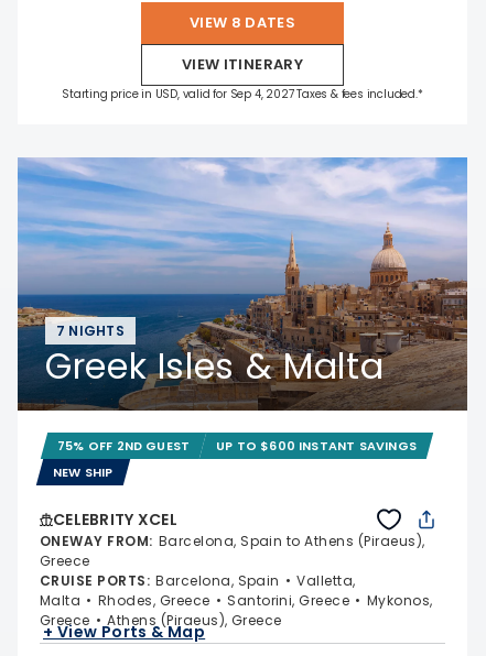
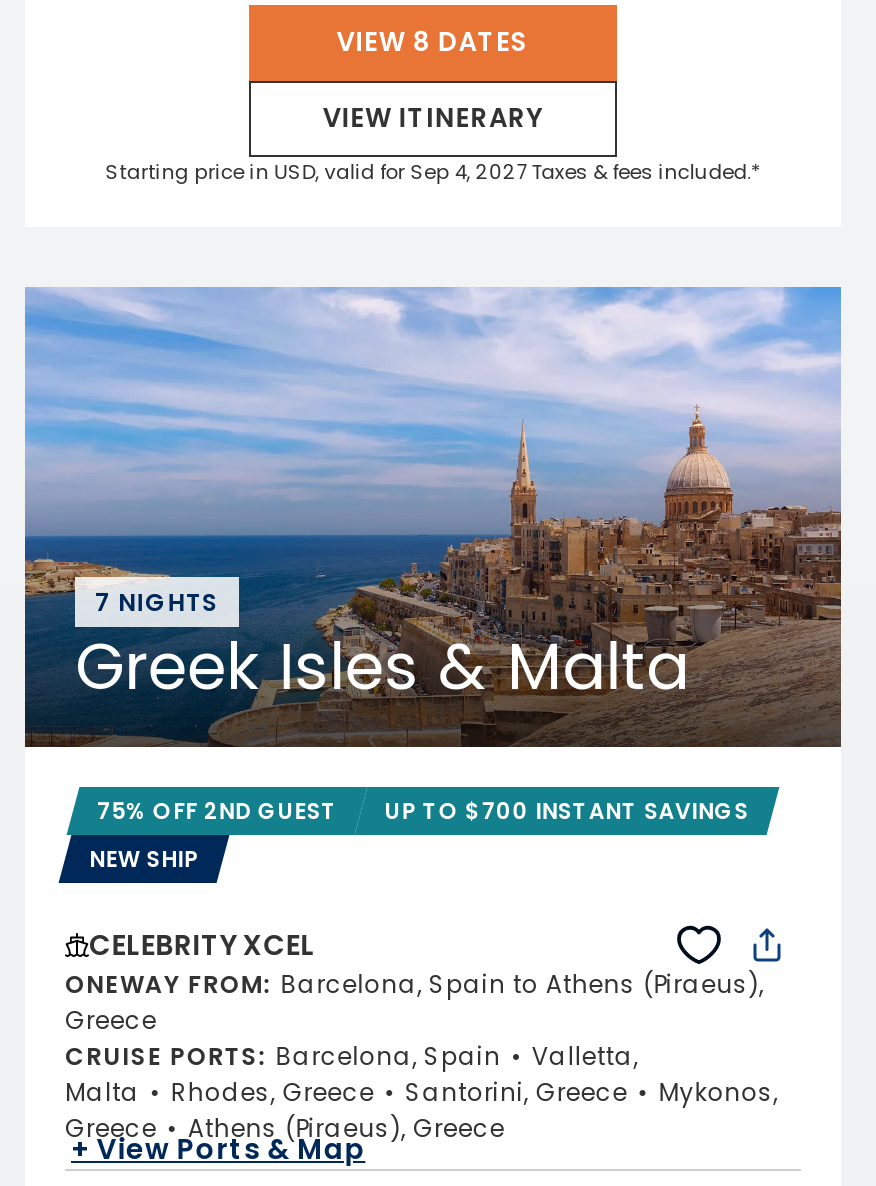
- UP TO $600 INSTANT SAVINGS
+ UP TO $700 INSTANT SAVINGS
